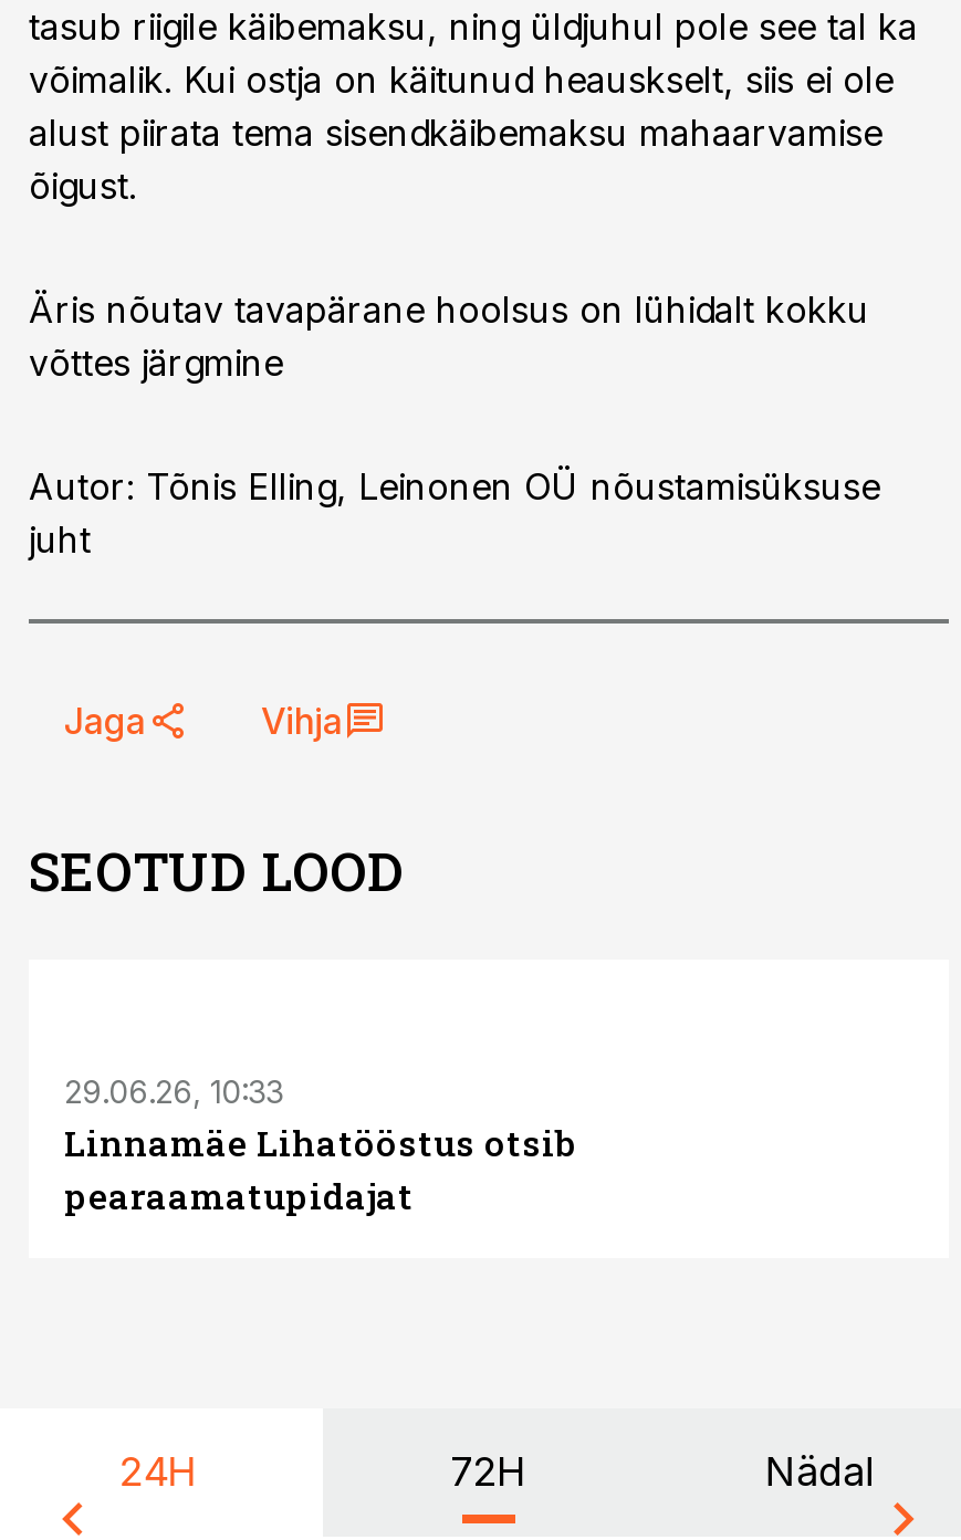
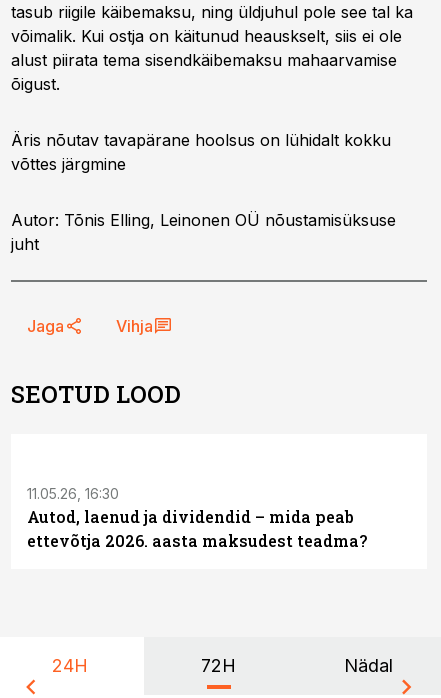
- 29.06.26, 10:33
- Linnamäe Lihatööstus otsib
- pearaamatupidajat
+ 11.05.26, 16:30
+ Autod, laenud ja dividendid – mida peab
+ ettevõtja 2026. aasta maksudest teadma?
